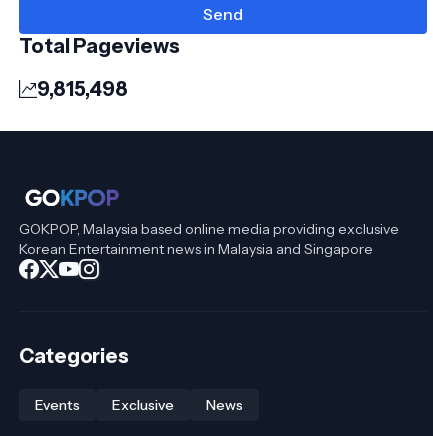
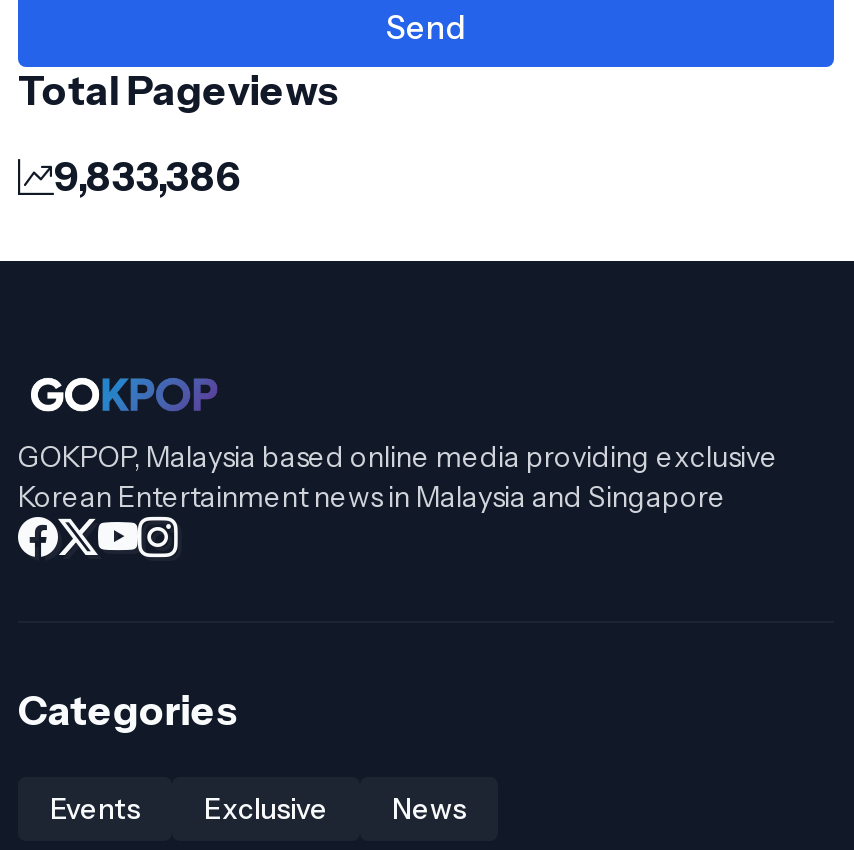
- 9,815,498
+ 9,833,386
